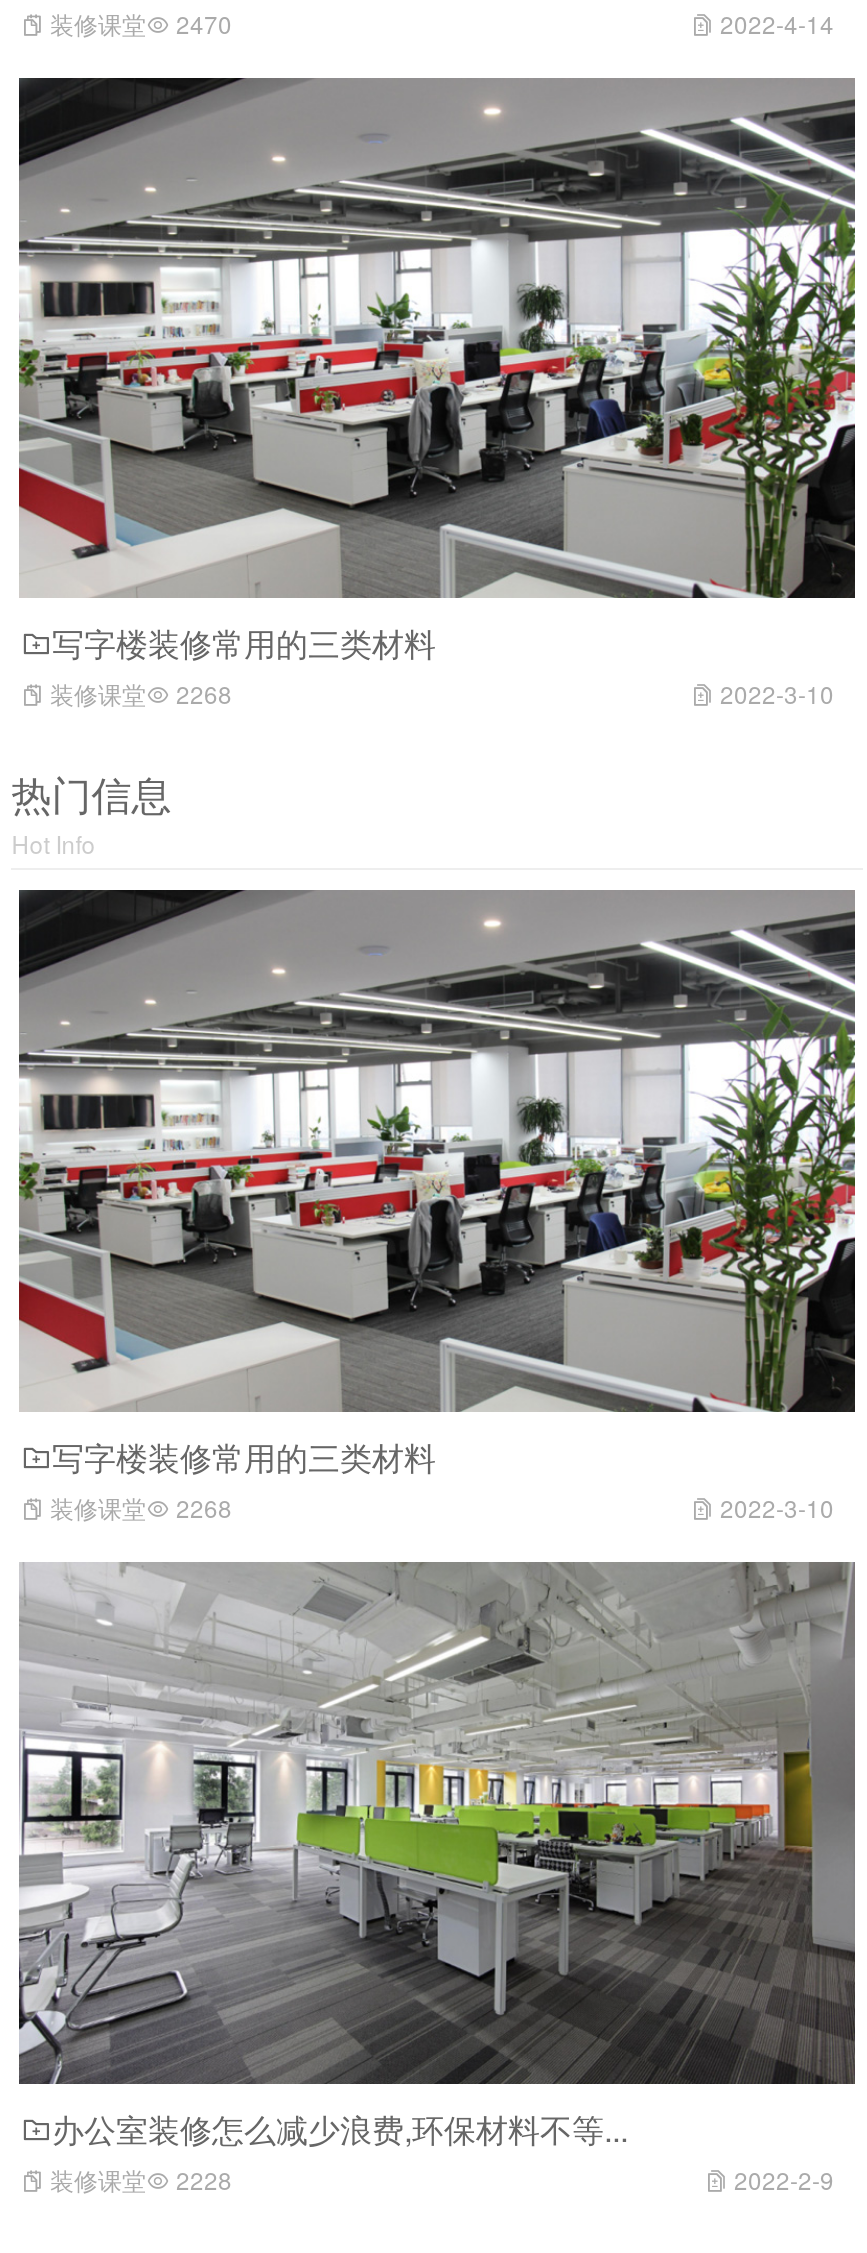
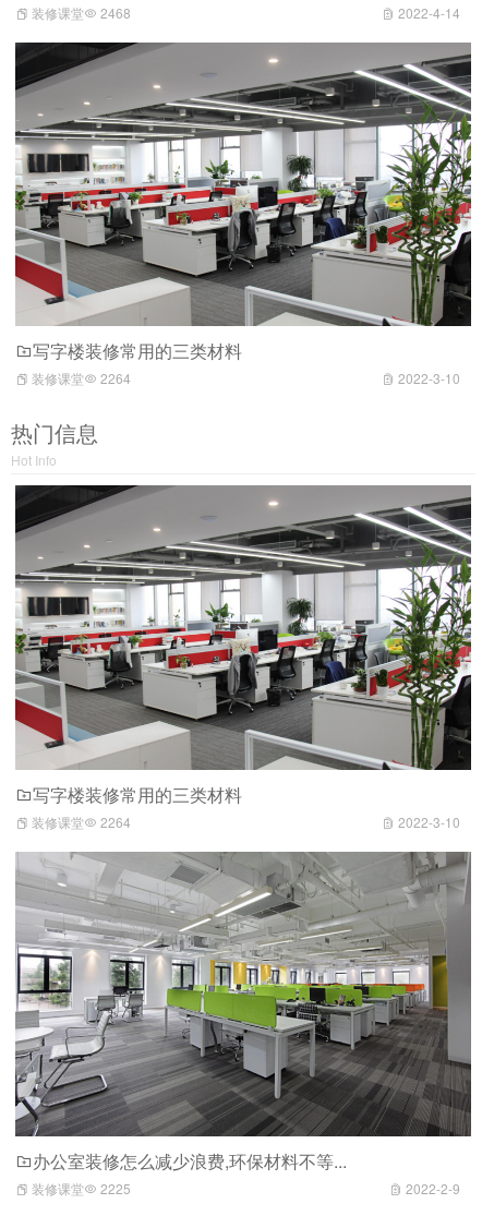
- 装修课堂 2470
+ 装修课堂 2468

- 装修课堂 2268
+ 装修课堂 2264

- 装修课堂 2268
+ 装修课堂 2264

- 装修课堂 2228
+ 装修课堂 2225
